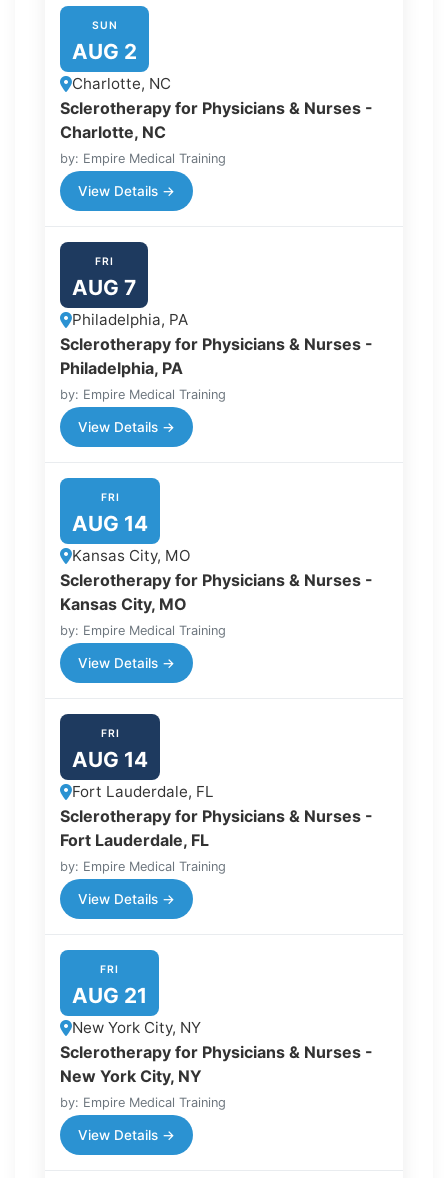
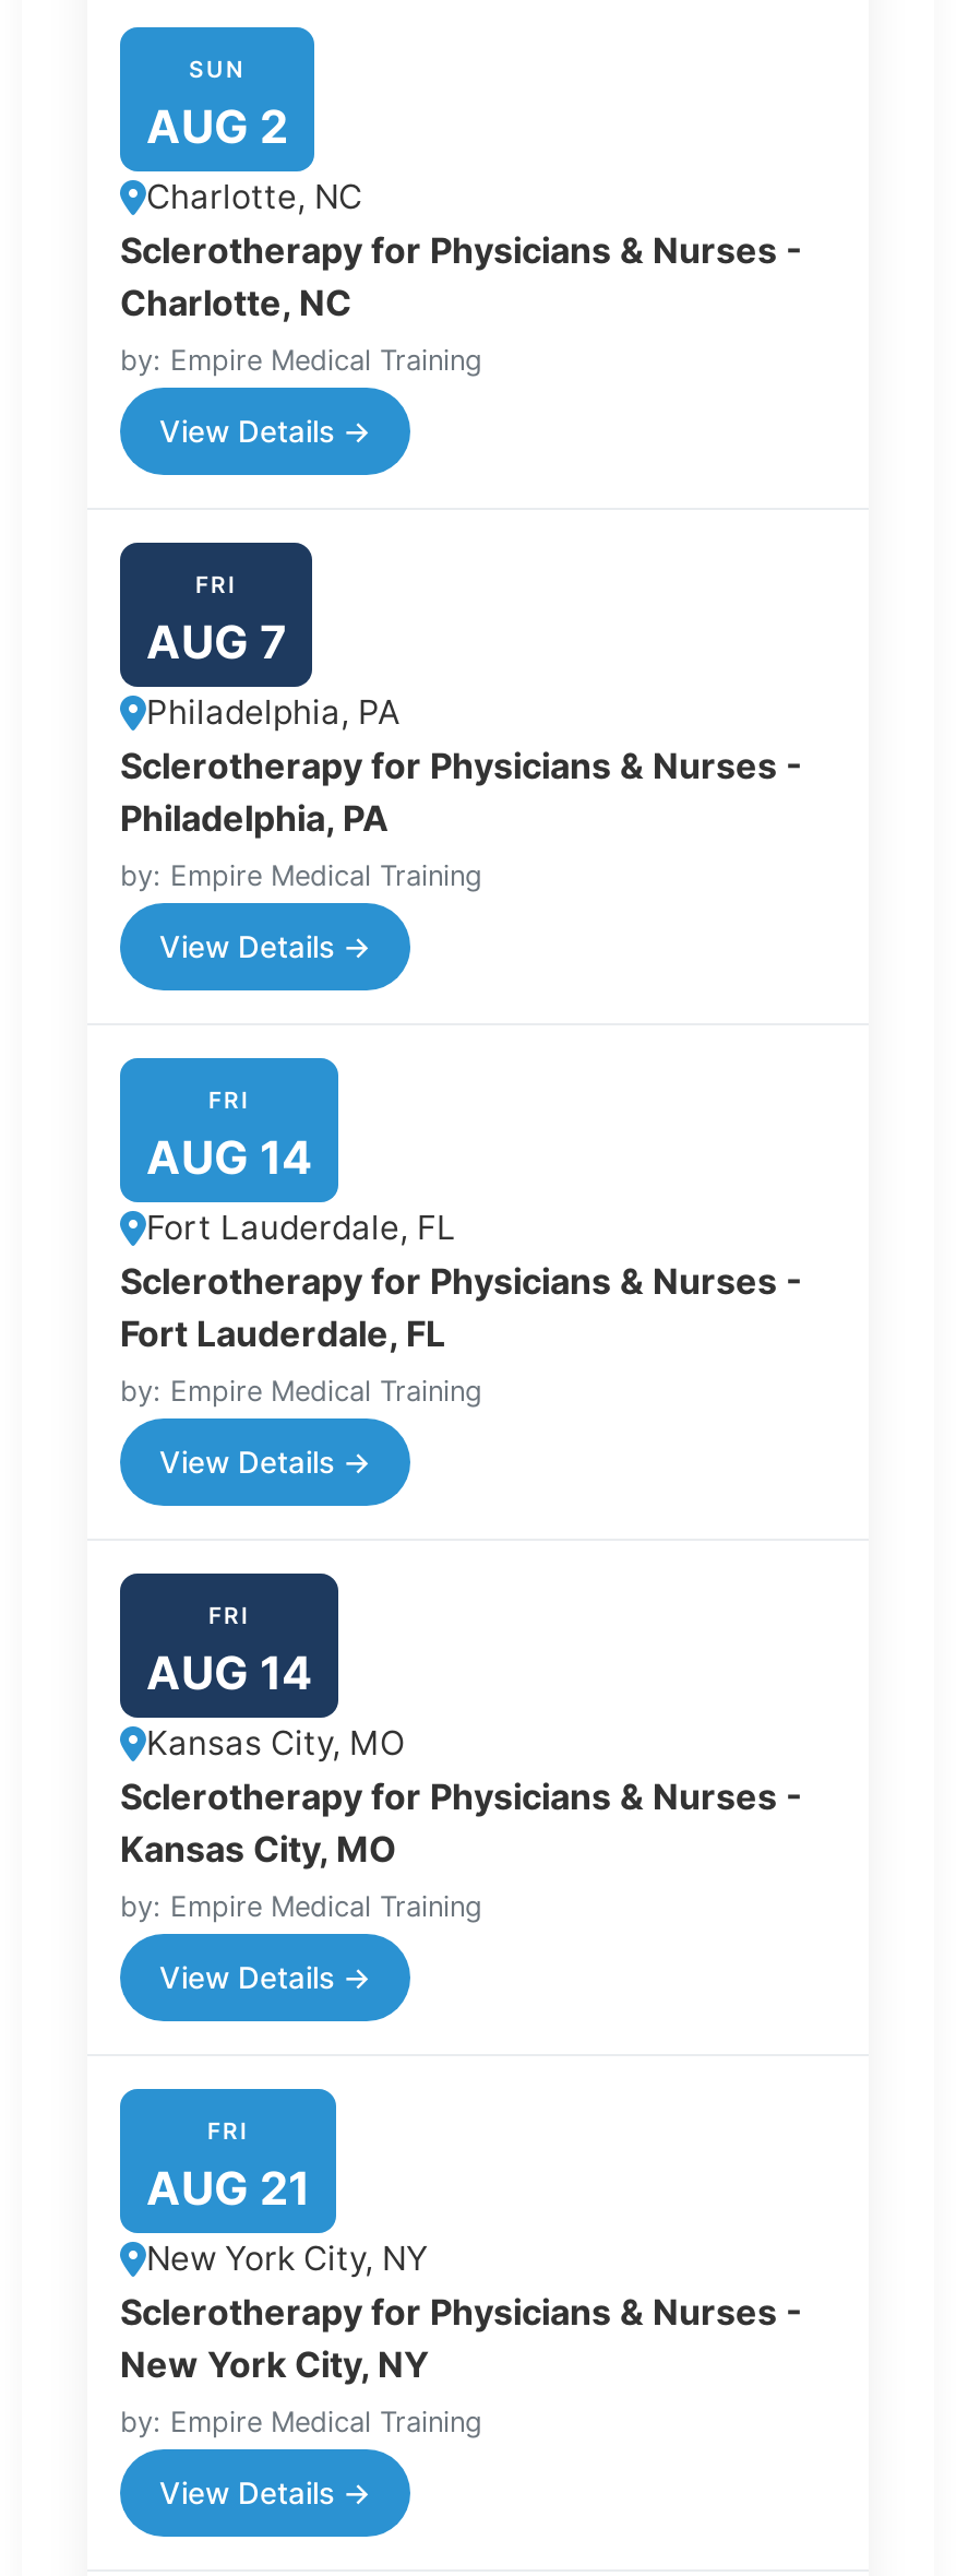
- Kansas City, MO
+ Fort Lauderdale, FL

- Kansas City, MO
+ Fort Lauderdale, FL

- Fort Lauderdale, FL
+ Kansas City, MO

- Fort Lauderdale, FL
+ Kansas City, MO
